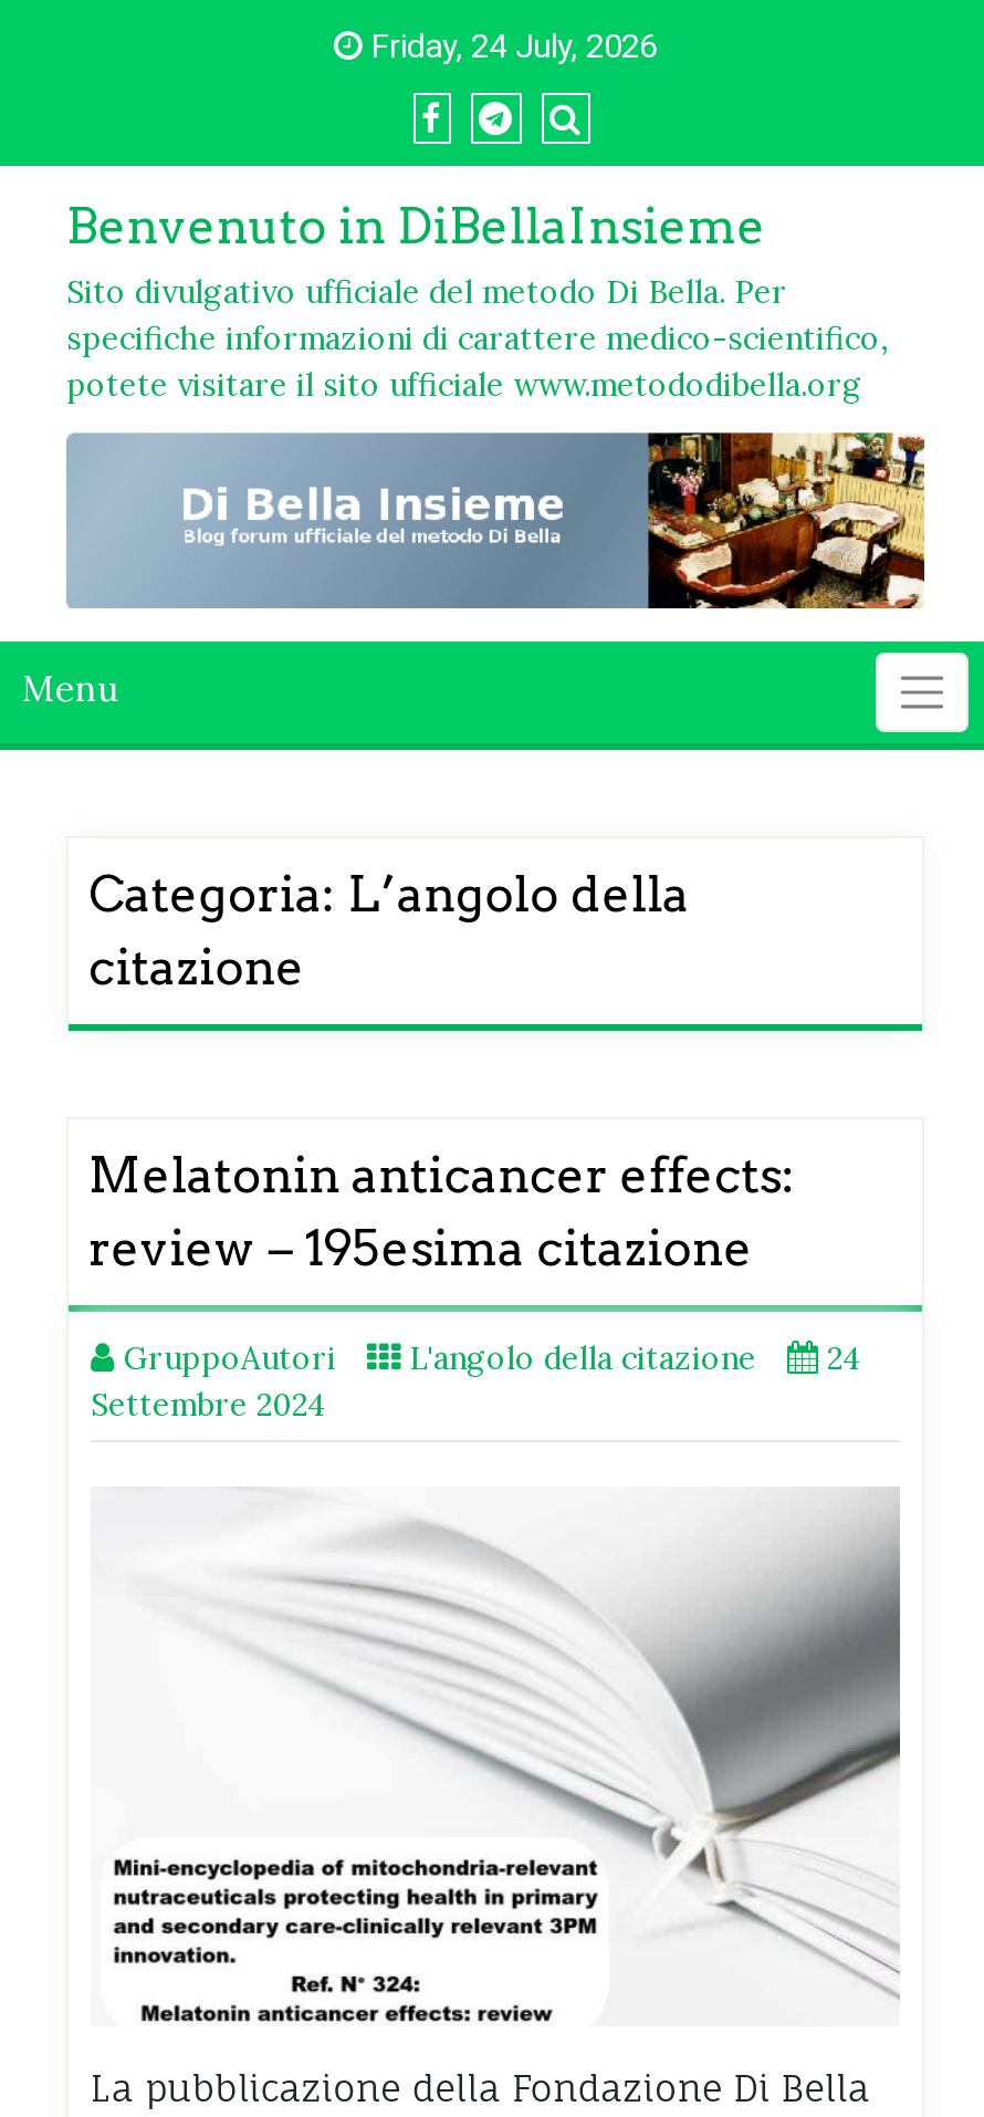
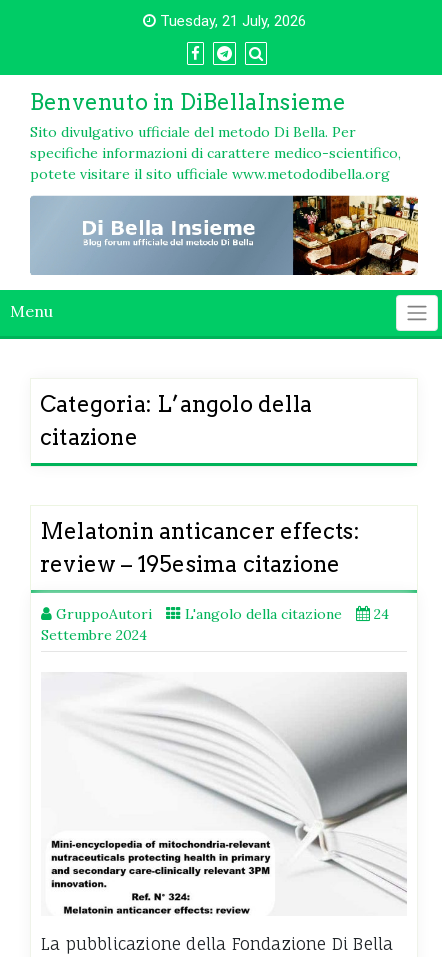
- Friday, 24 July, 2026
+ Tuesday, 21 July, 2026
